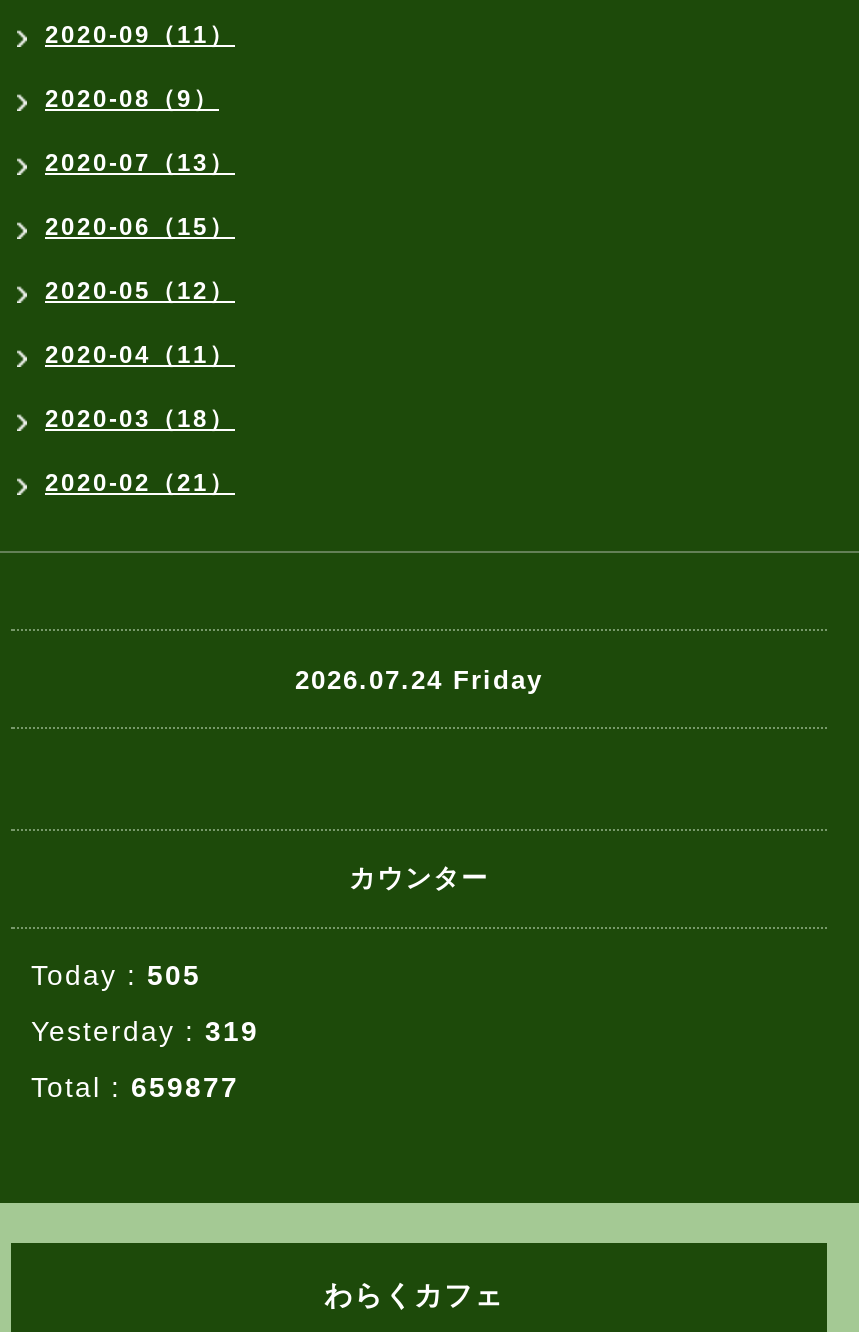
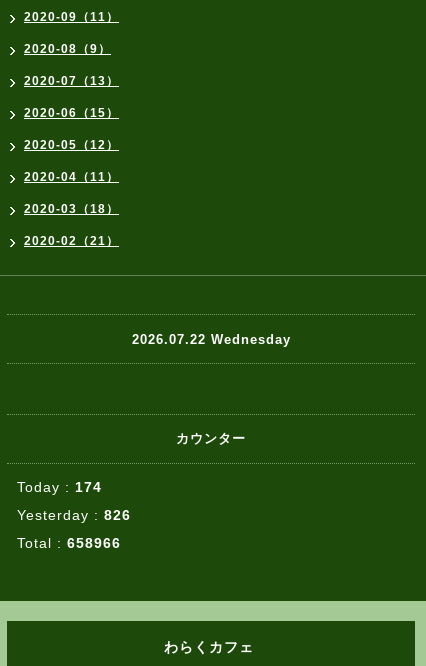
- 2026.07.24 Friday
+ 2026.07.22 Wednesday

- Today : 505
+ Today : 174

- Yesterday : 319
+ Yesterday : 826

- Total : 659877
+ Total : 658966
